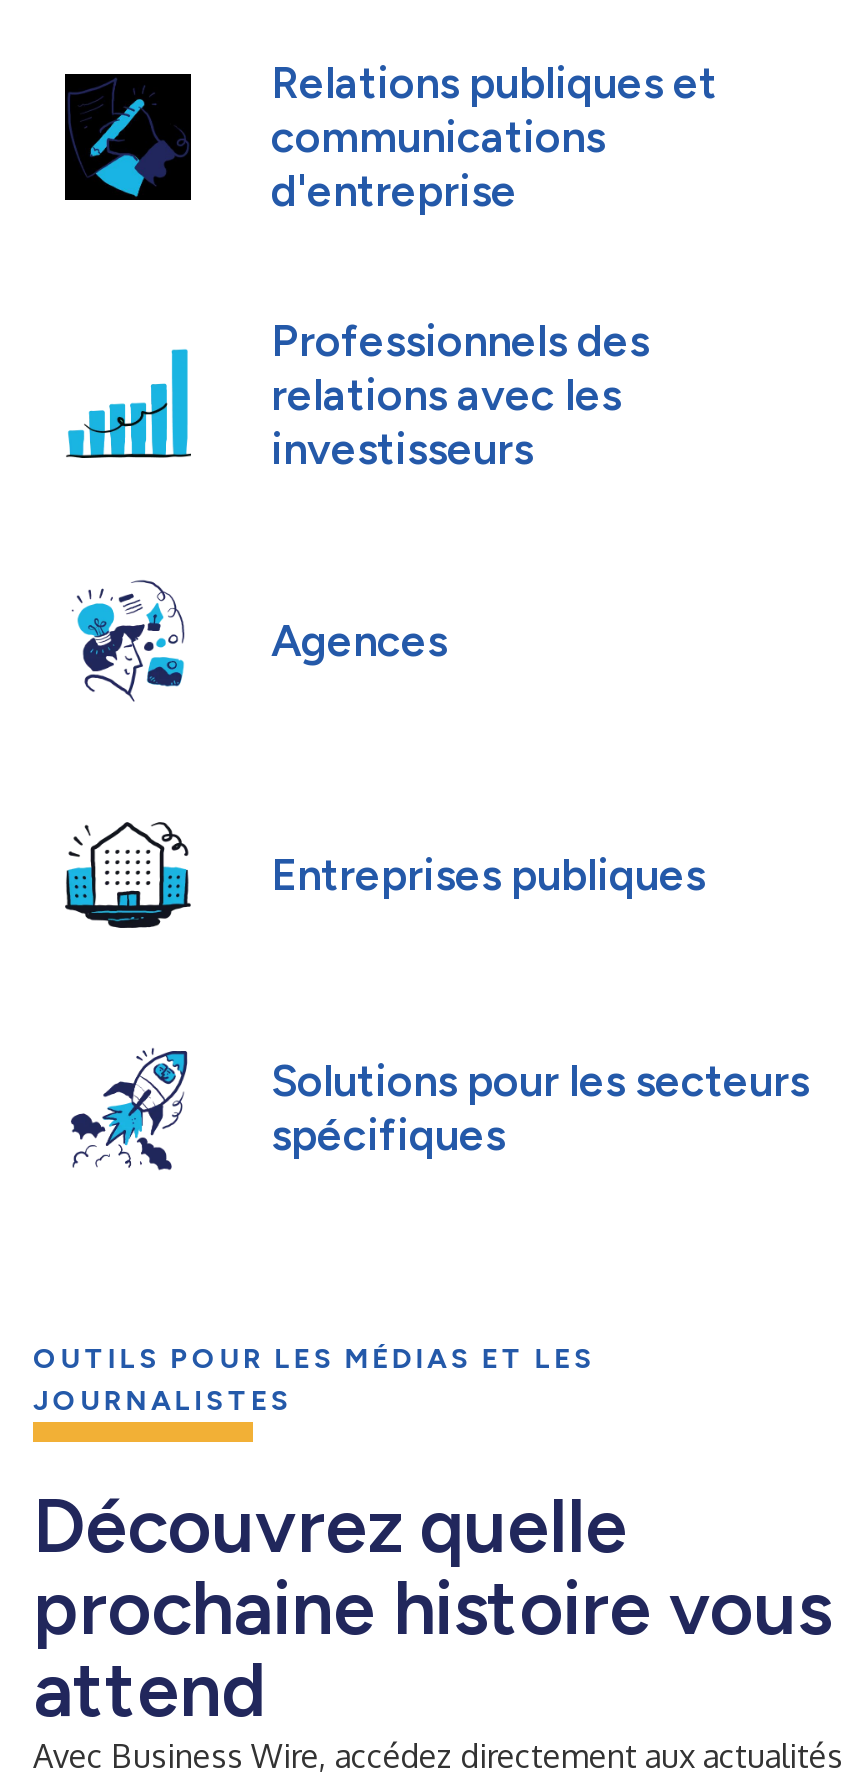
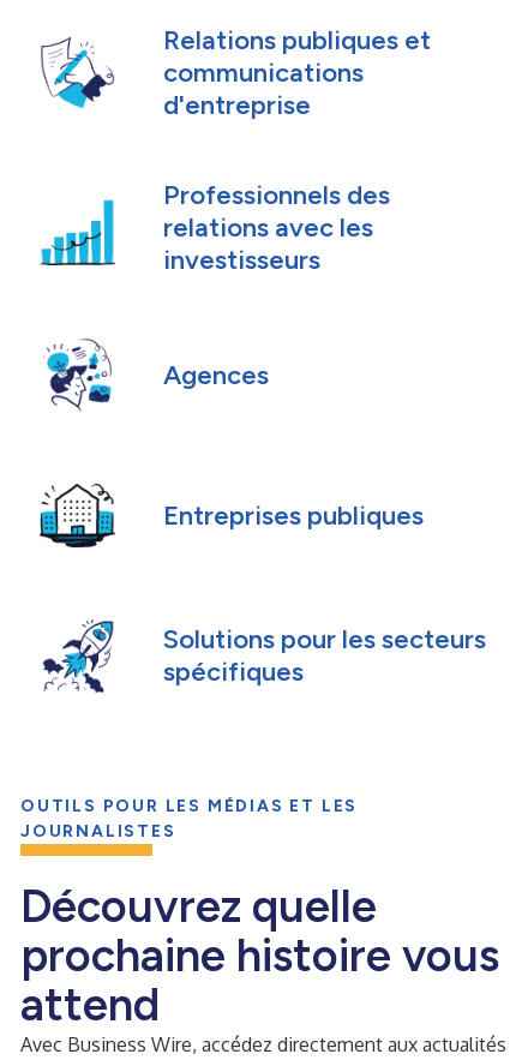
- [image]
+ [image]
